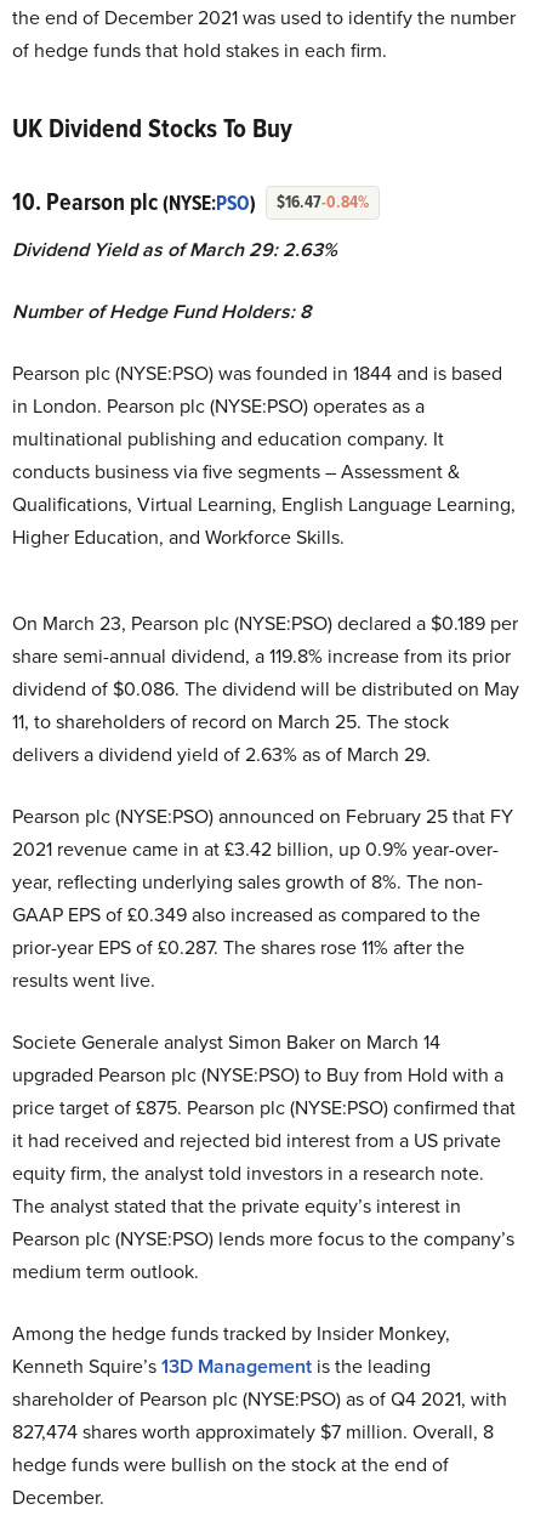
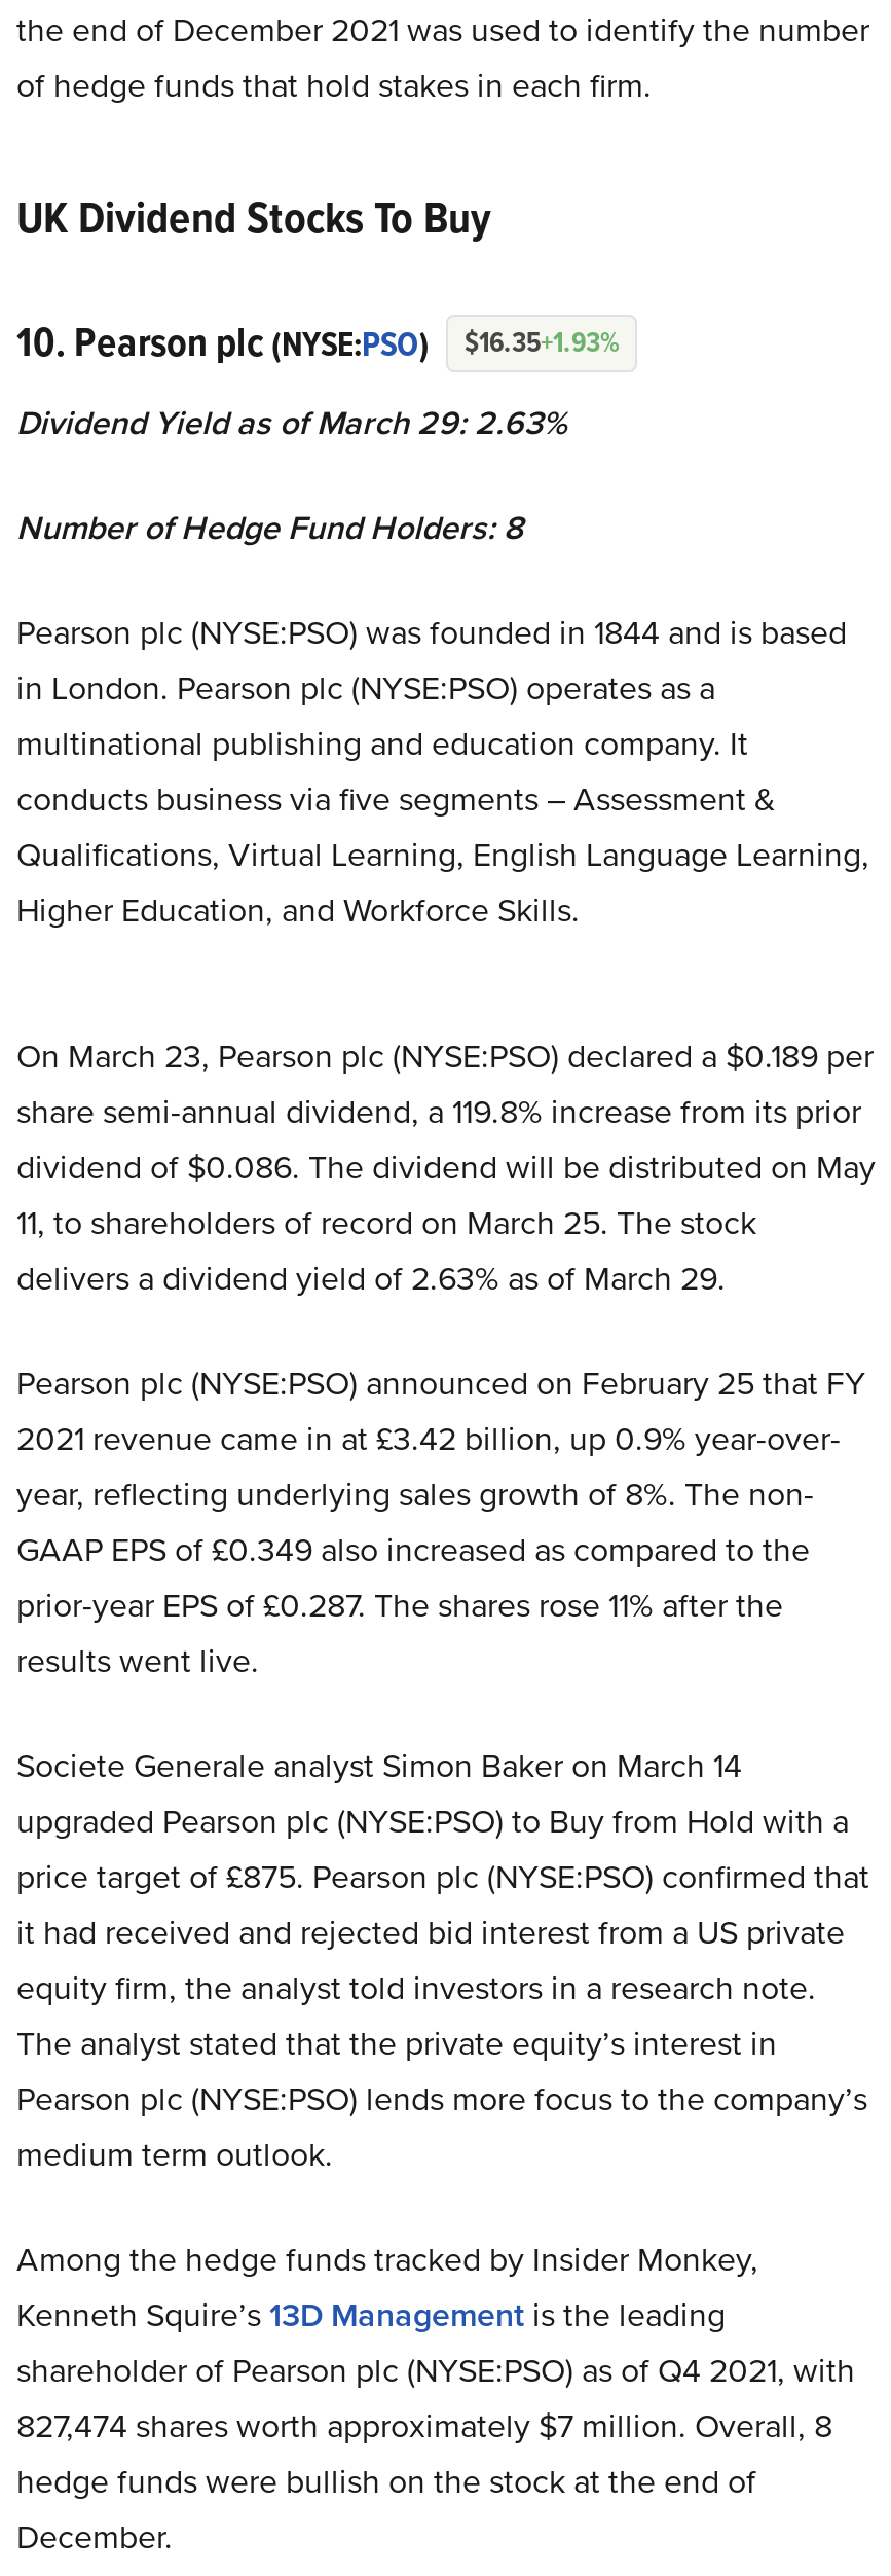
- 10. Pearson plc(NYSE:PSO) $16.47-0.84%
+ 10. Pearson plc(NYSE:PSO) $16.35+1.93%
